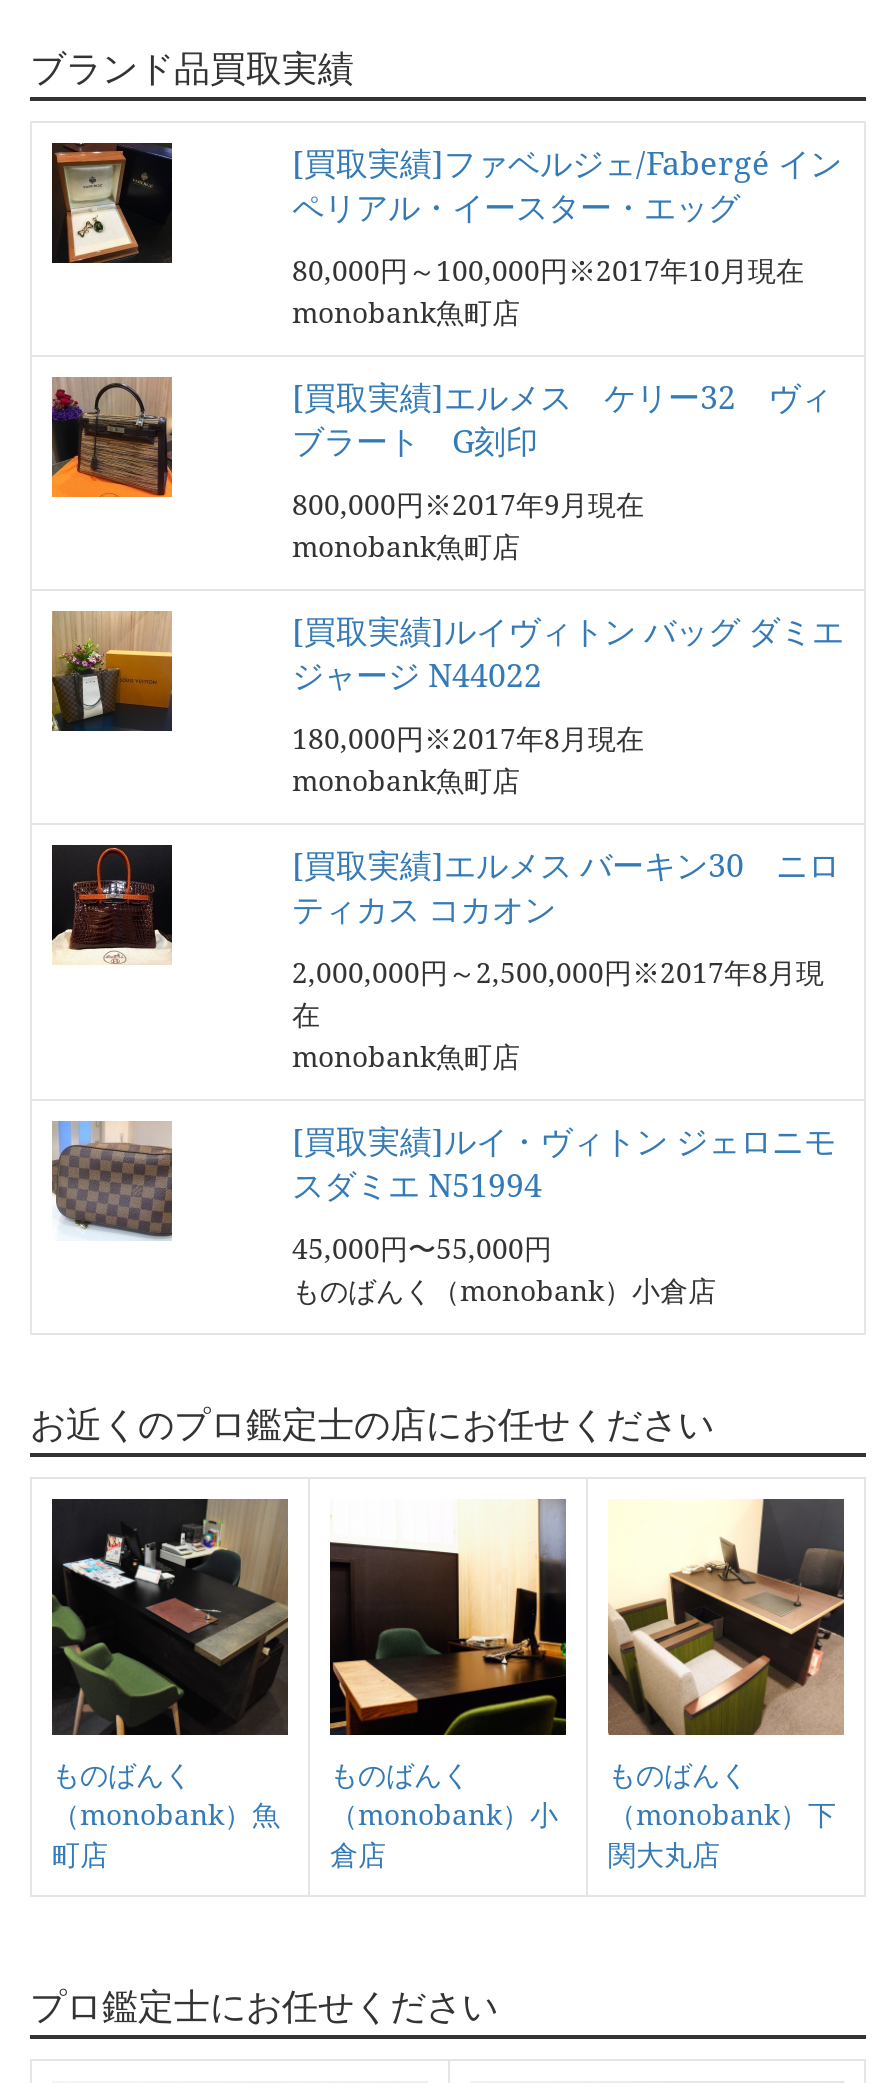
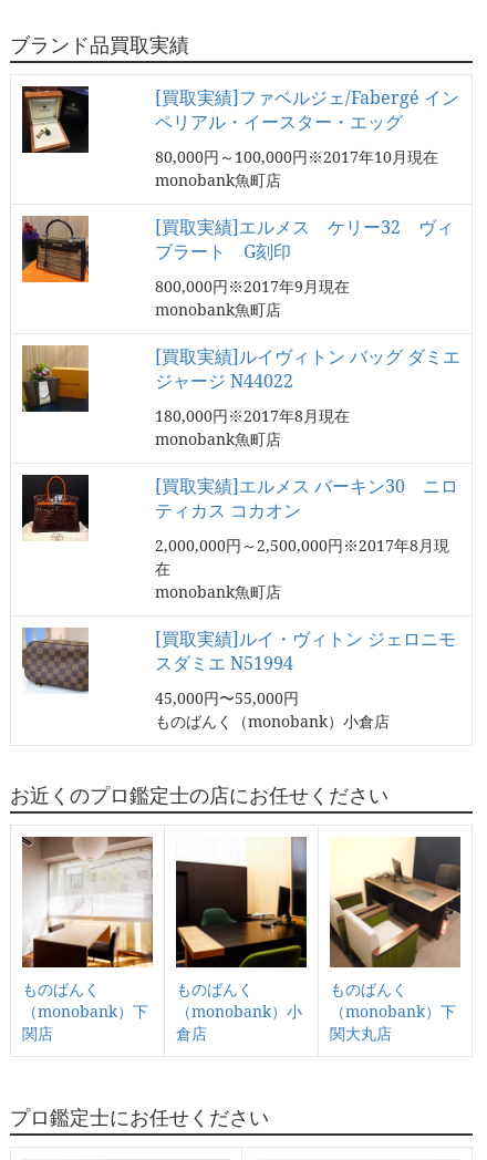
- [image]
- （monobank）魚
+ [image]
+ （monobank）下

- 町店
+ 関店
